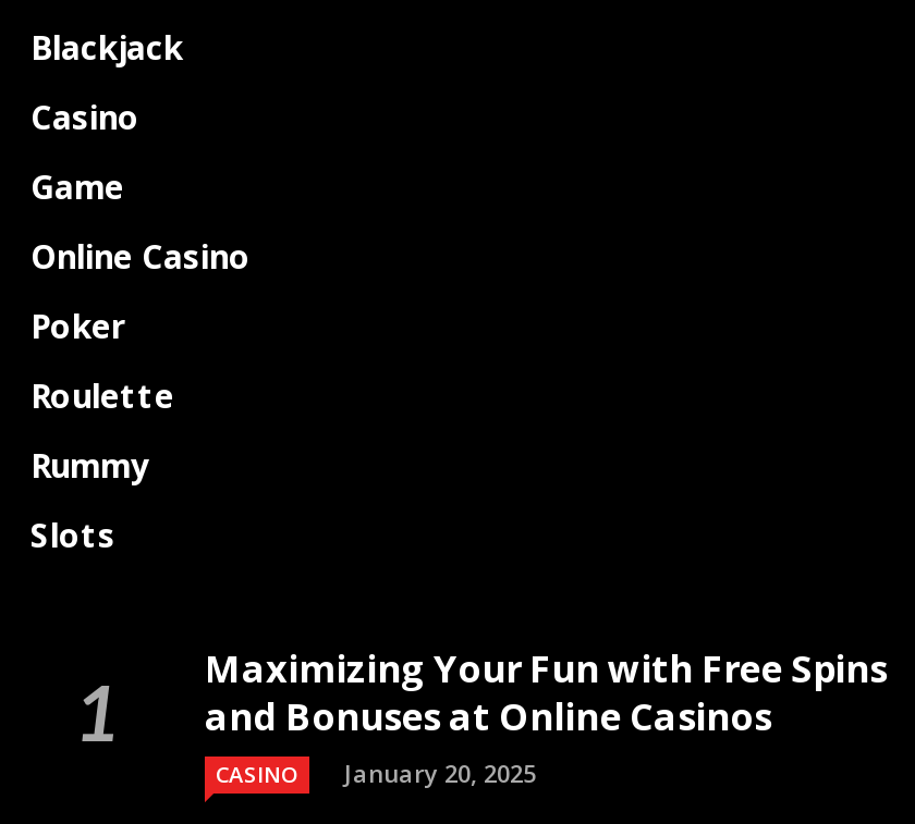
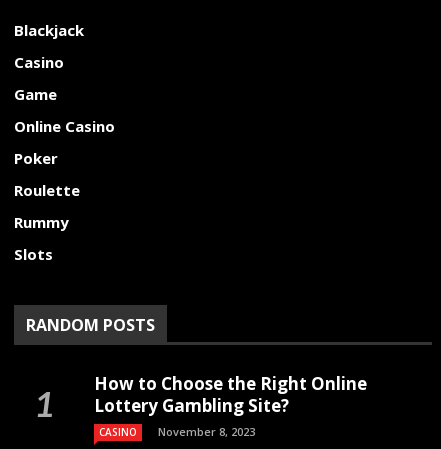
- Maximizing Your Fun with Free Spins
- and Bonuses at Online Casinos
+ RANDOM POSTS
+ How to Choose the Right Online
+ Lottery Gambling Site?

- CASINO January 20, 2025
+ CASINO November 8, 2023
